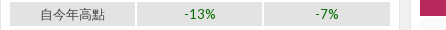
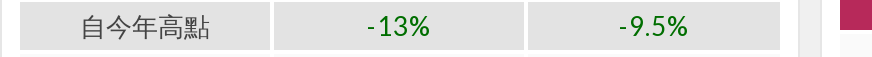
- -7%
+ -9.5%
